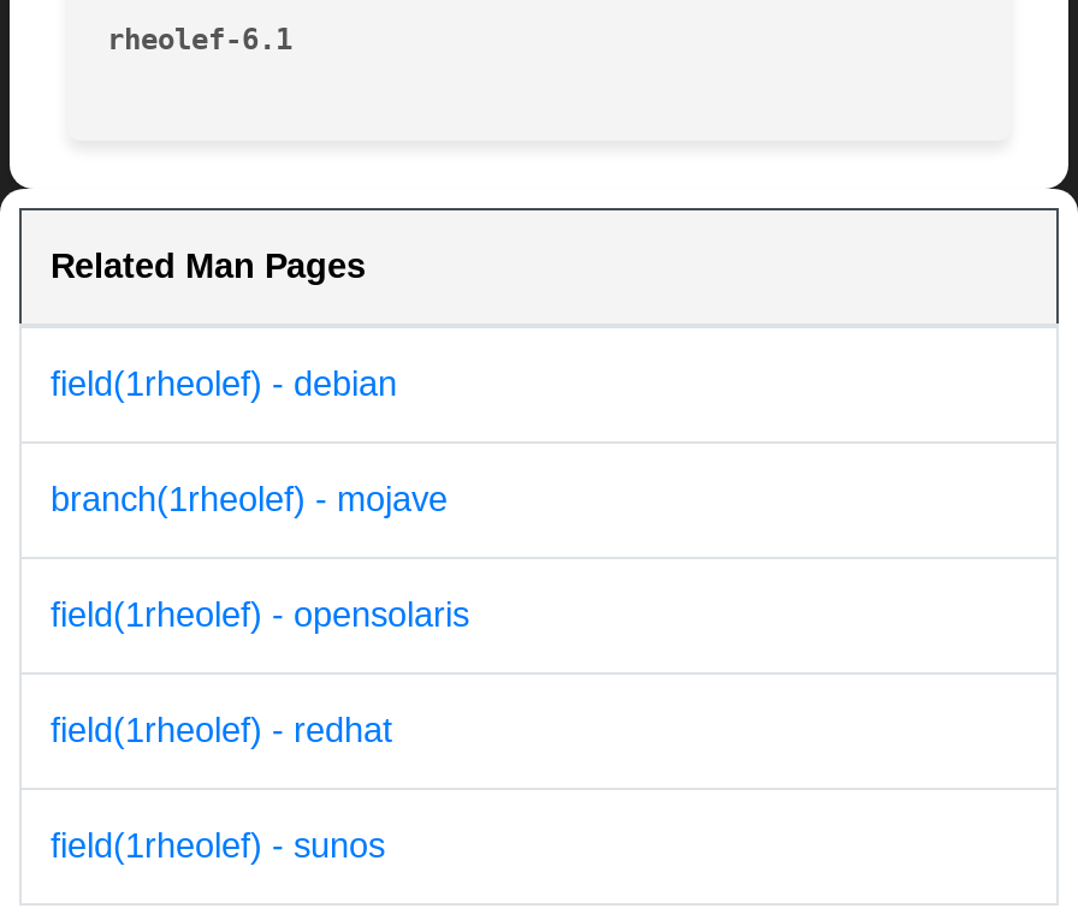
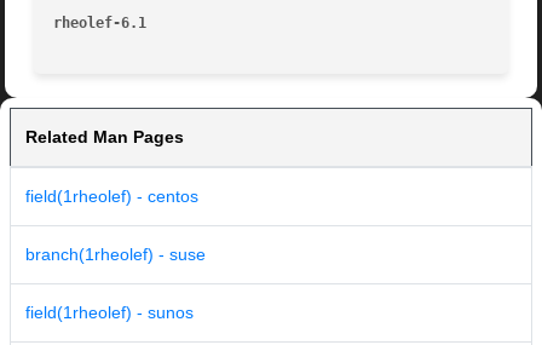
- field(1rheolef) - debian
- branch(1rheolef) - mojave
- field(1rheolef) - opensolaris
- field(1rheolef) - redhat
+ field(1rheolef) - centos
+ branch(1rheolef) - suse
